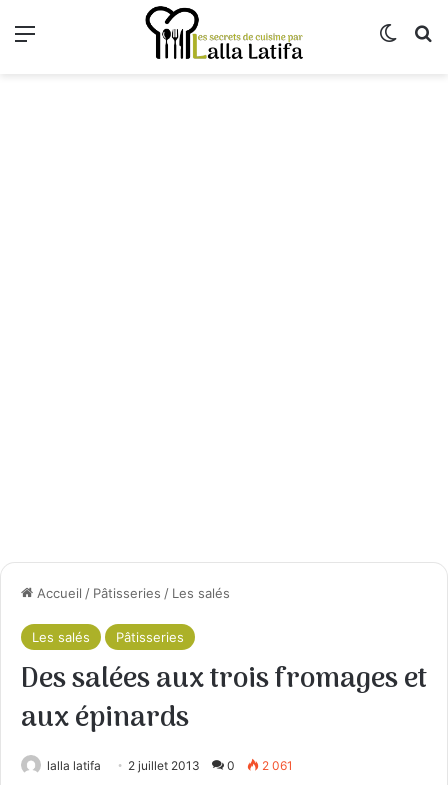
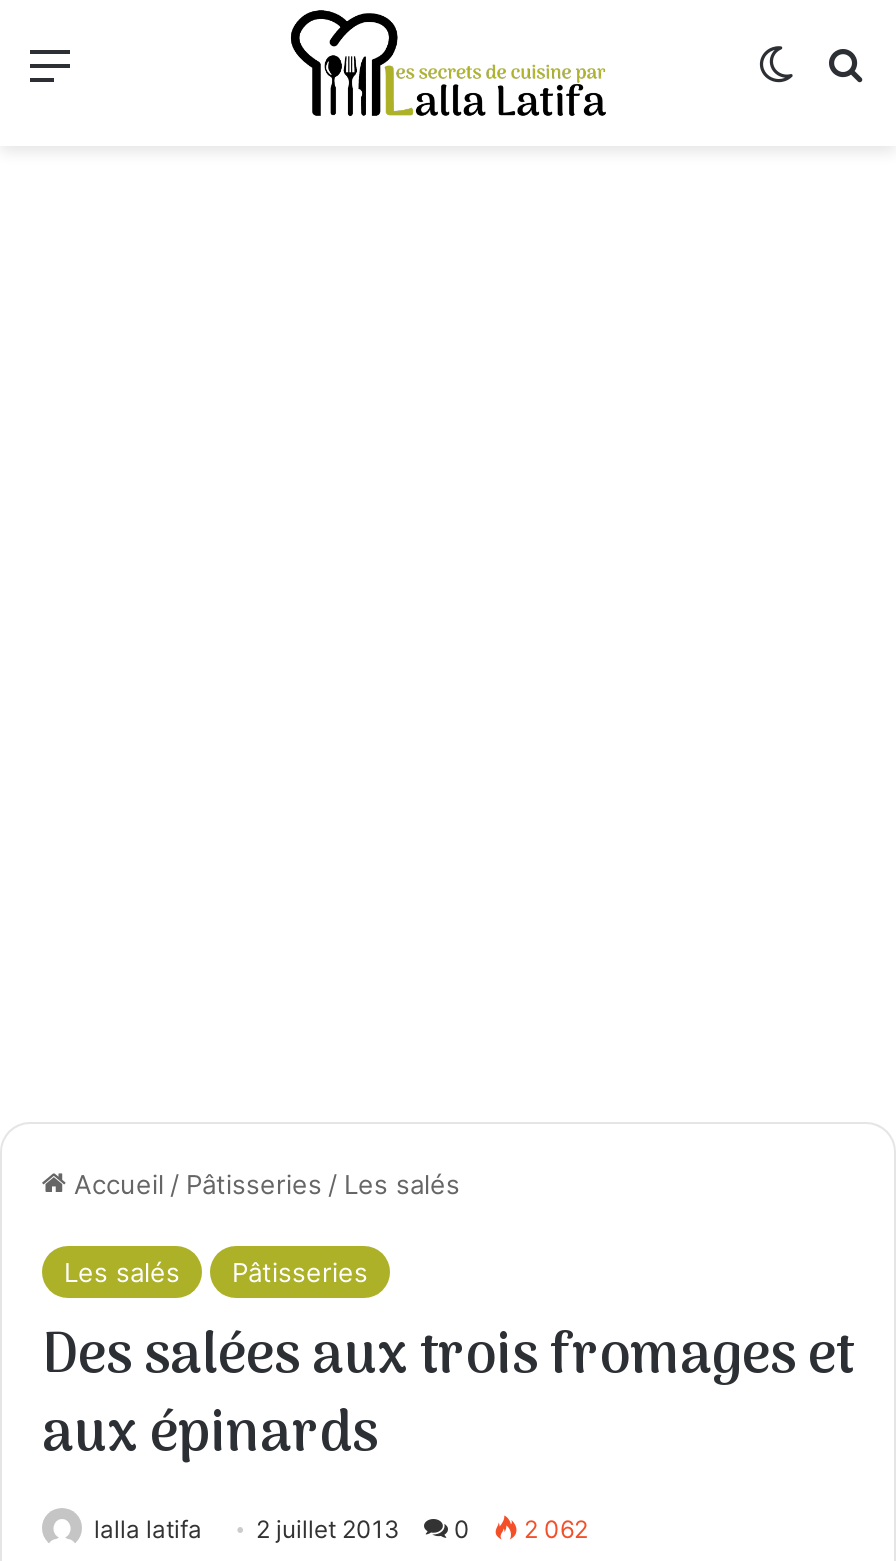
- lalla latifa 2 juillet 2013 0 2 061
+ lalla latifa 2 juillet 2013 0 2 062
